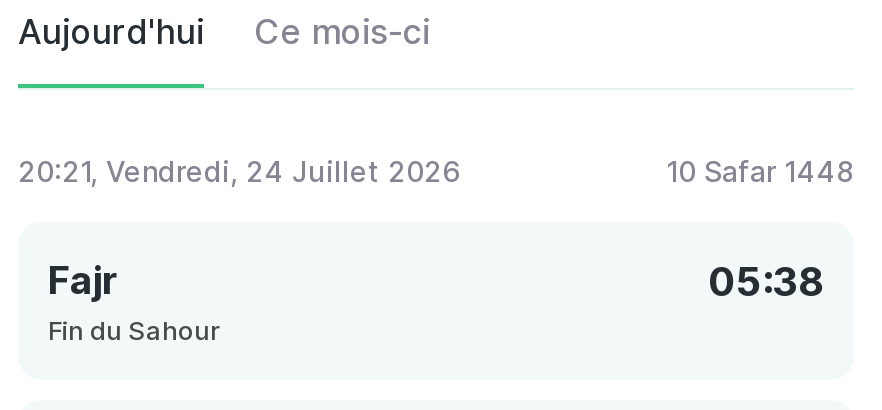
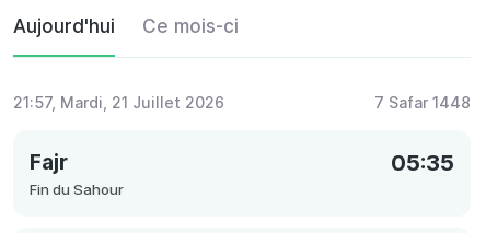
- 20:21, Vendredi, 24 Juillet 2026
+ 21:57, Mardi, 21 Juillet 2026

- 10 Safar 1448
+ 7 Safar 1448

- 05:38
+ 05:35
